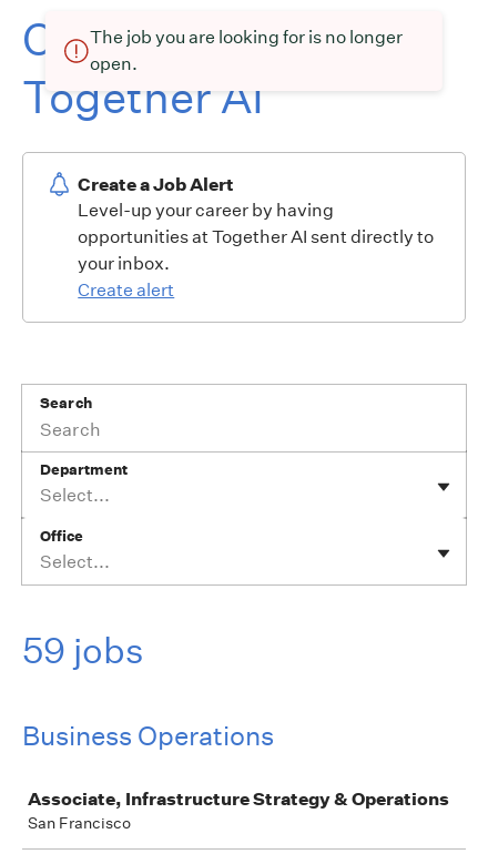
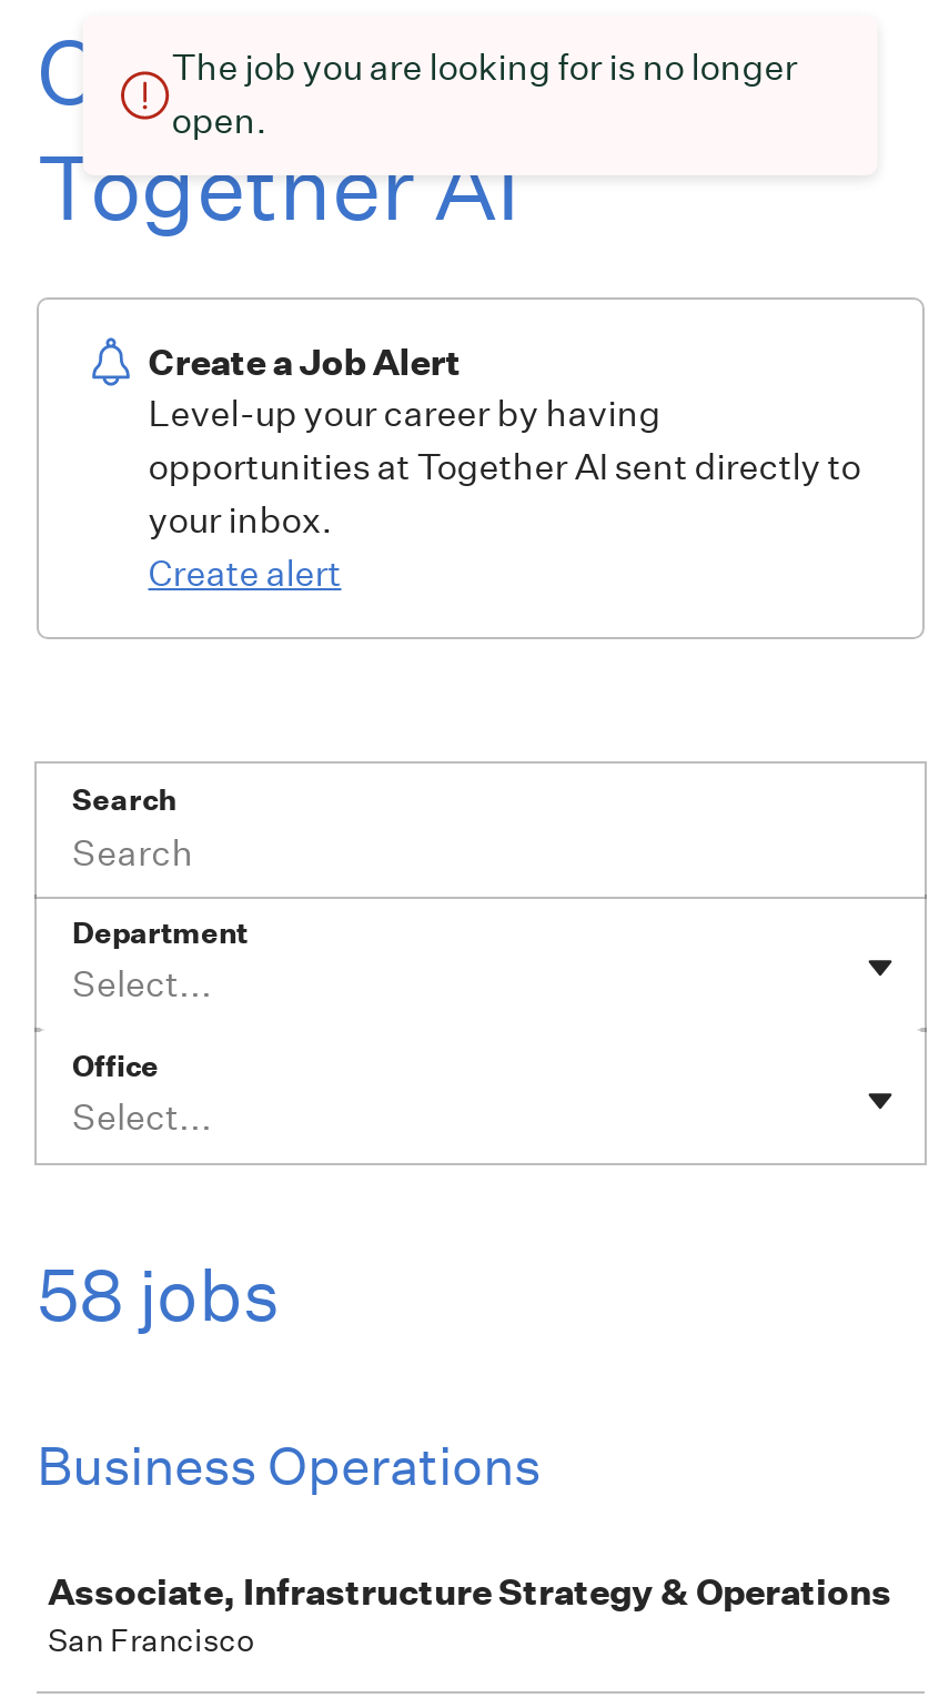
- 59 jobs
+ 58 jobs
